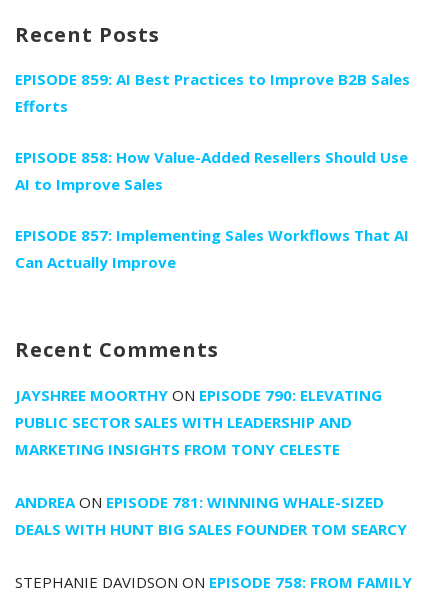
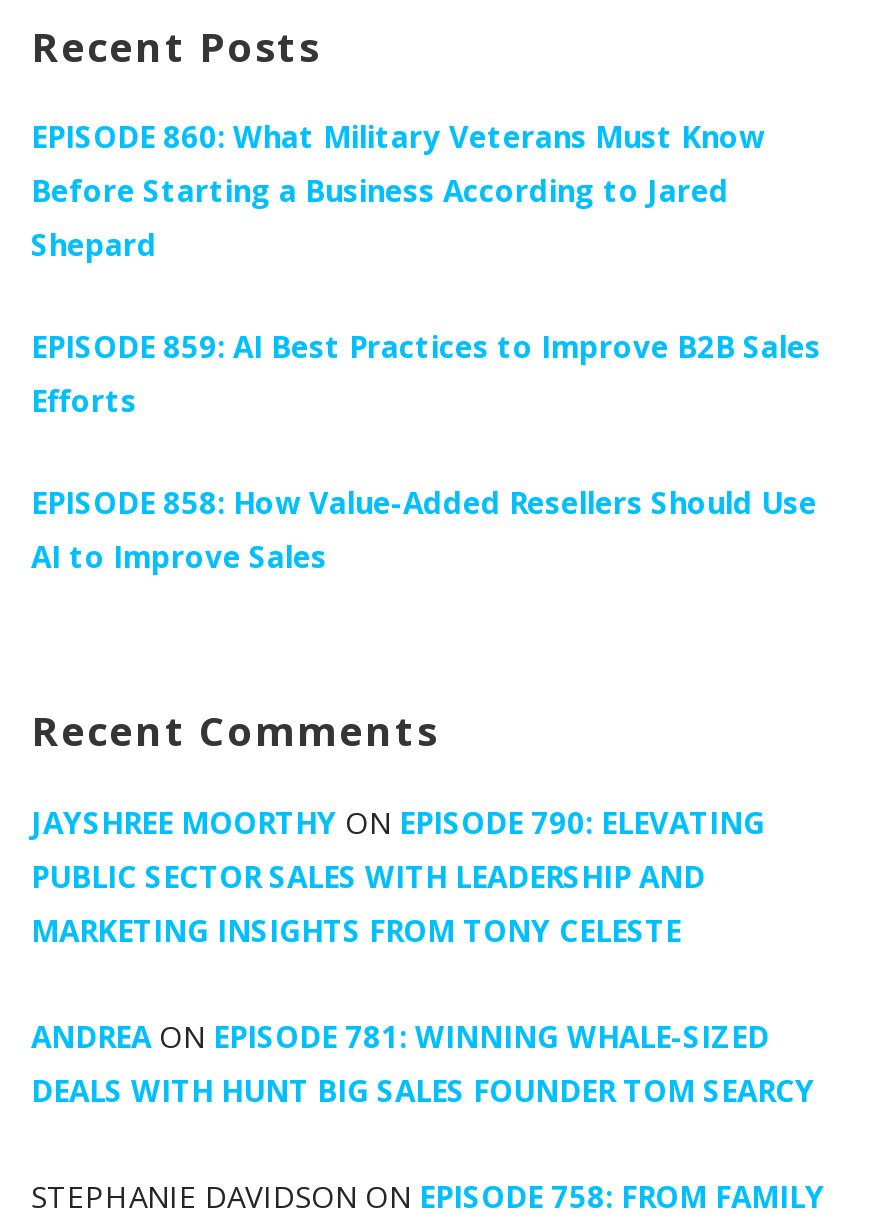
+ EPISODE 860: What Military Veterans Must Know
+ Before Starting a Business According to Jared
+ Shepard

moved down: EPISODE 859: AI Best Practices to Improve B2B Sales | Efforts | EPISODE 858: How Value-Added Resellers Should Use | AI to Improve Sales

- EPISODE 857: Implementing Sales Workflows That AI
- Can Actually Improve
